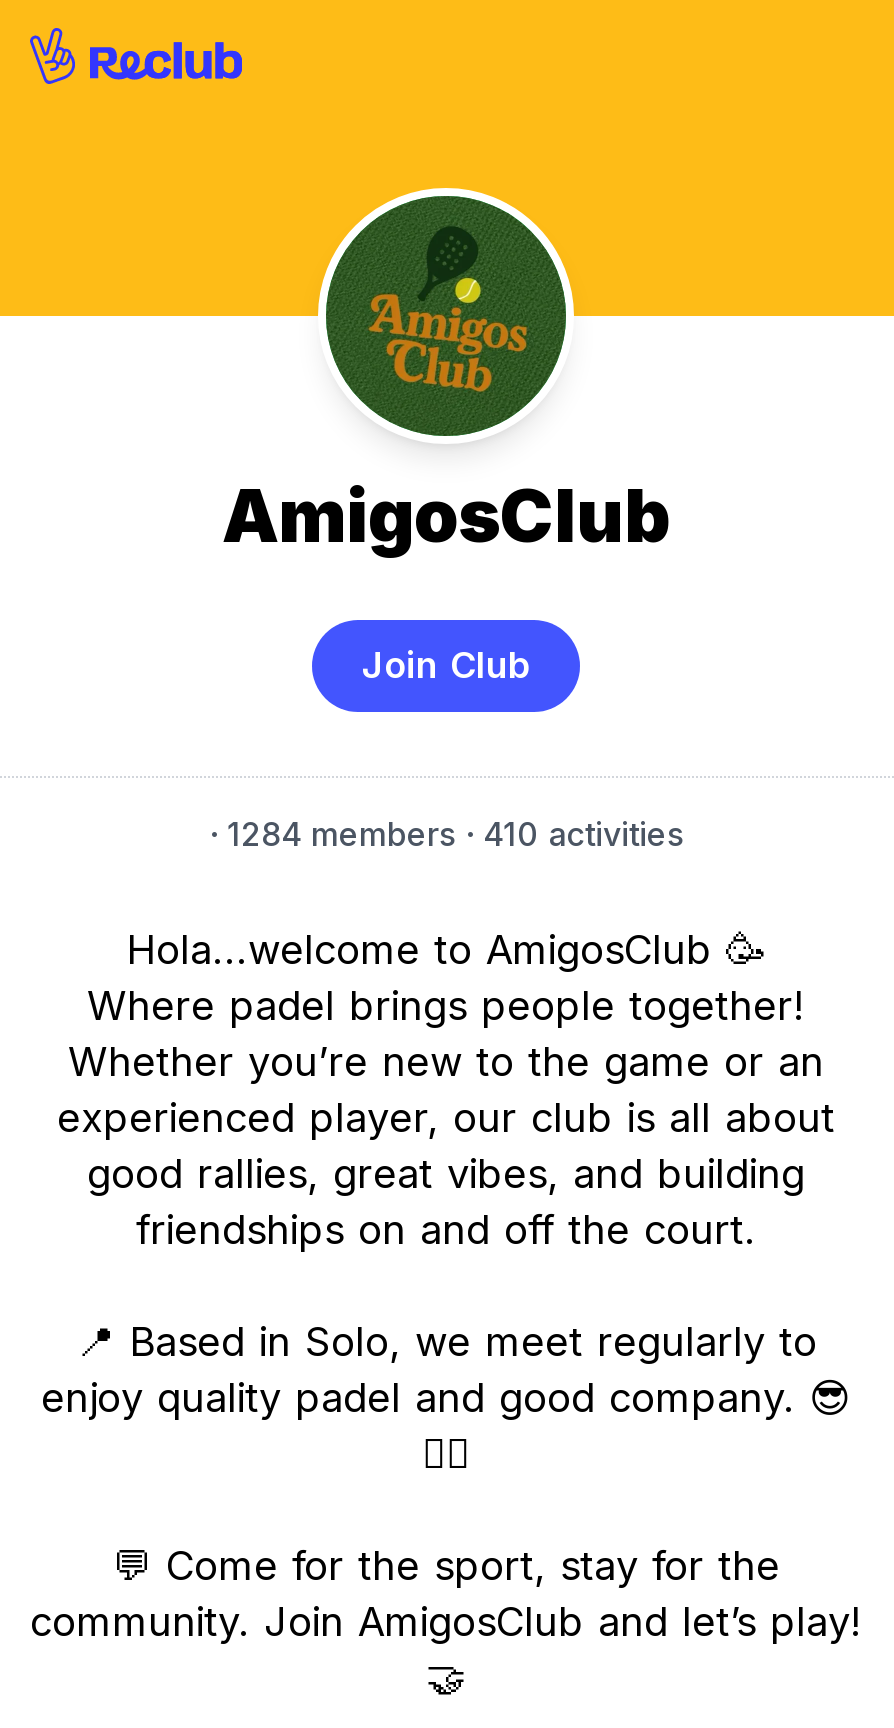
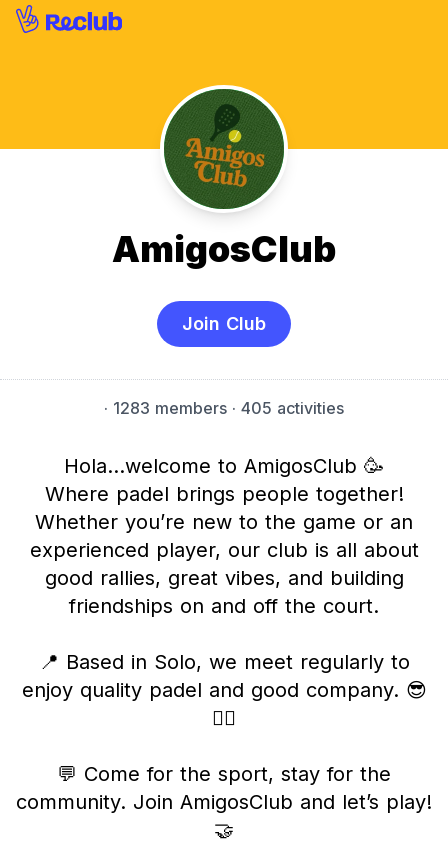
- · 1284 members · 410 activities
+ · 1283 members · 405 activities
